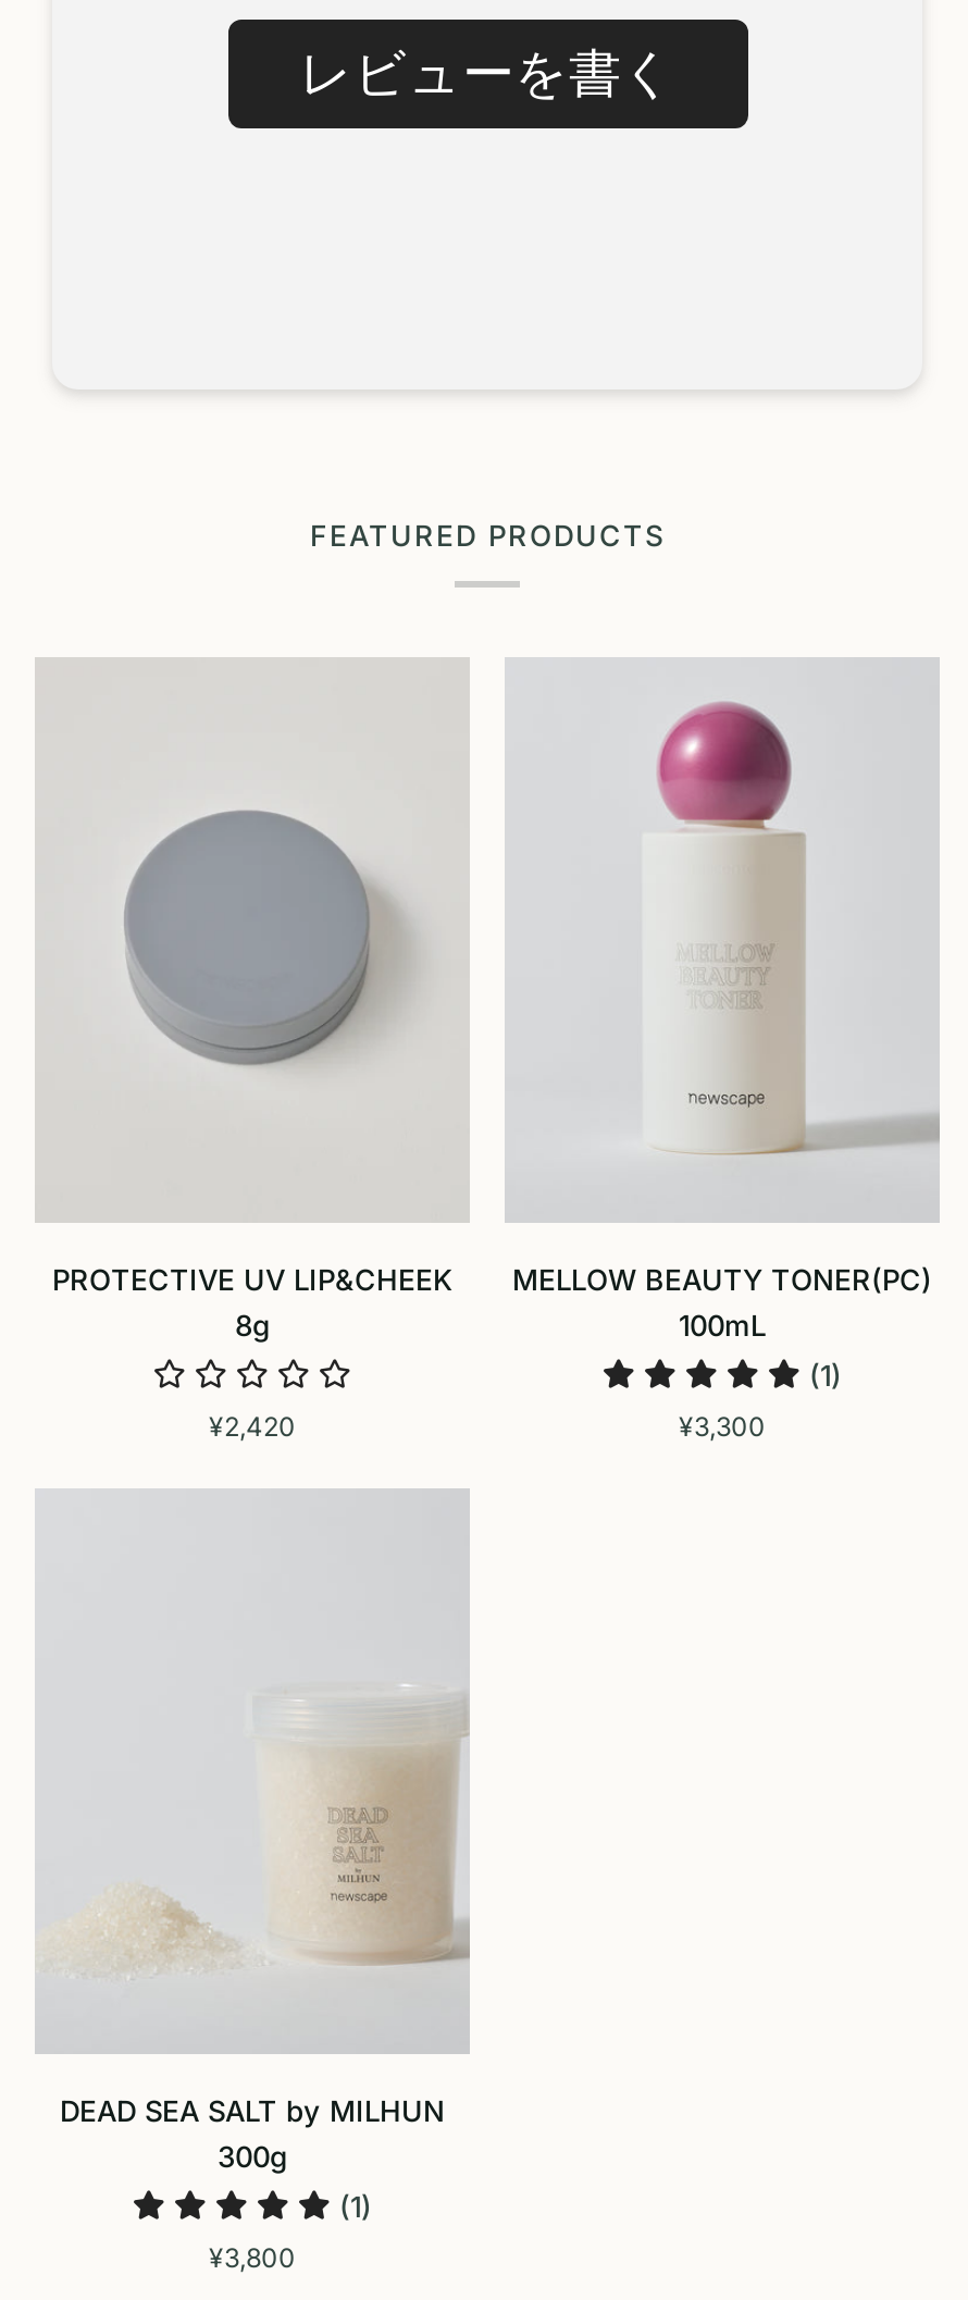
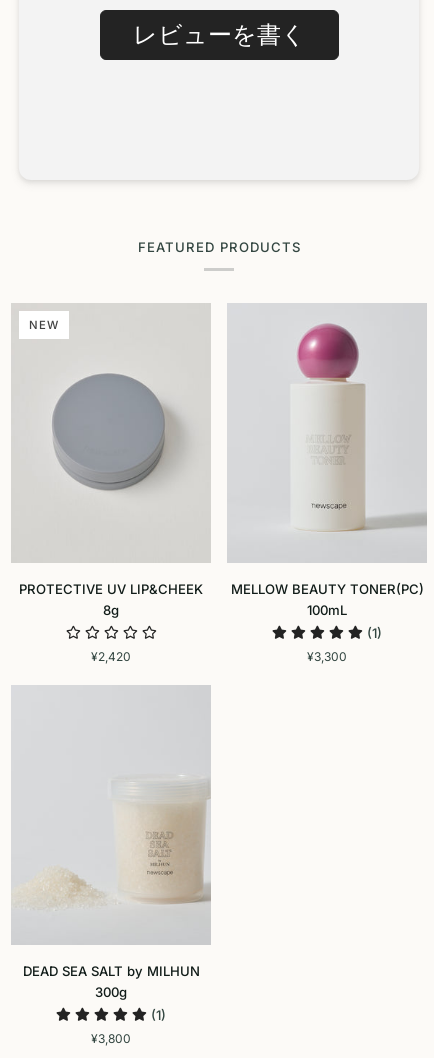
+ NEW
